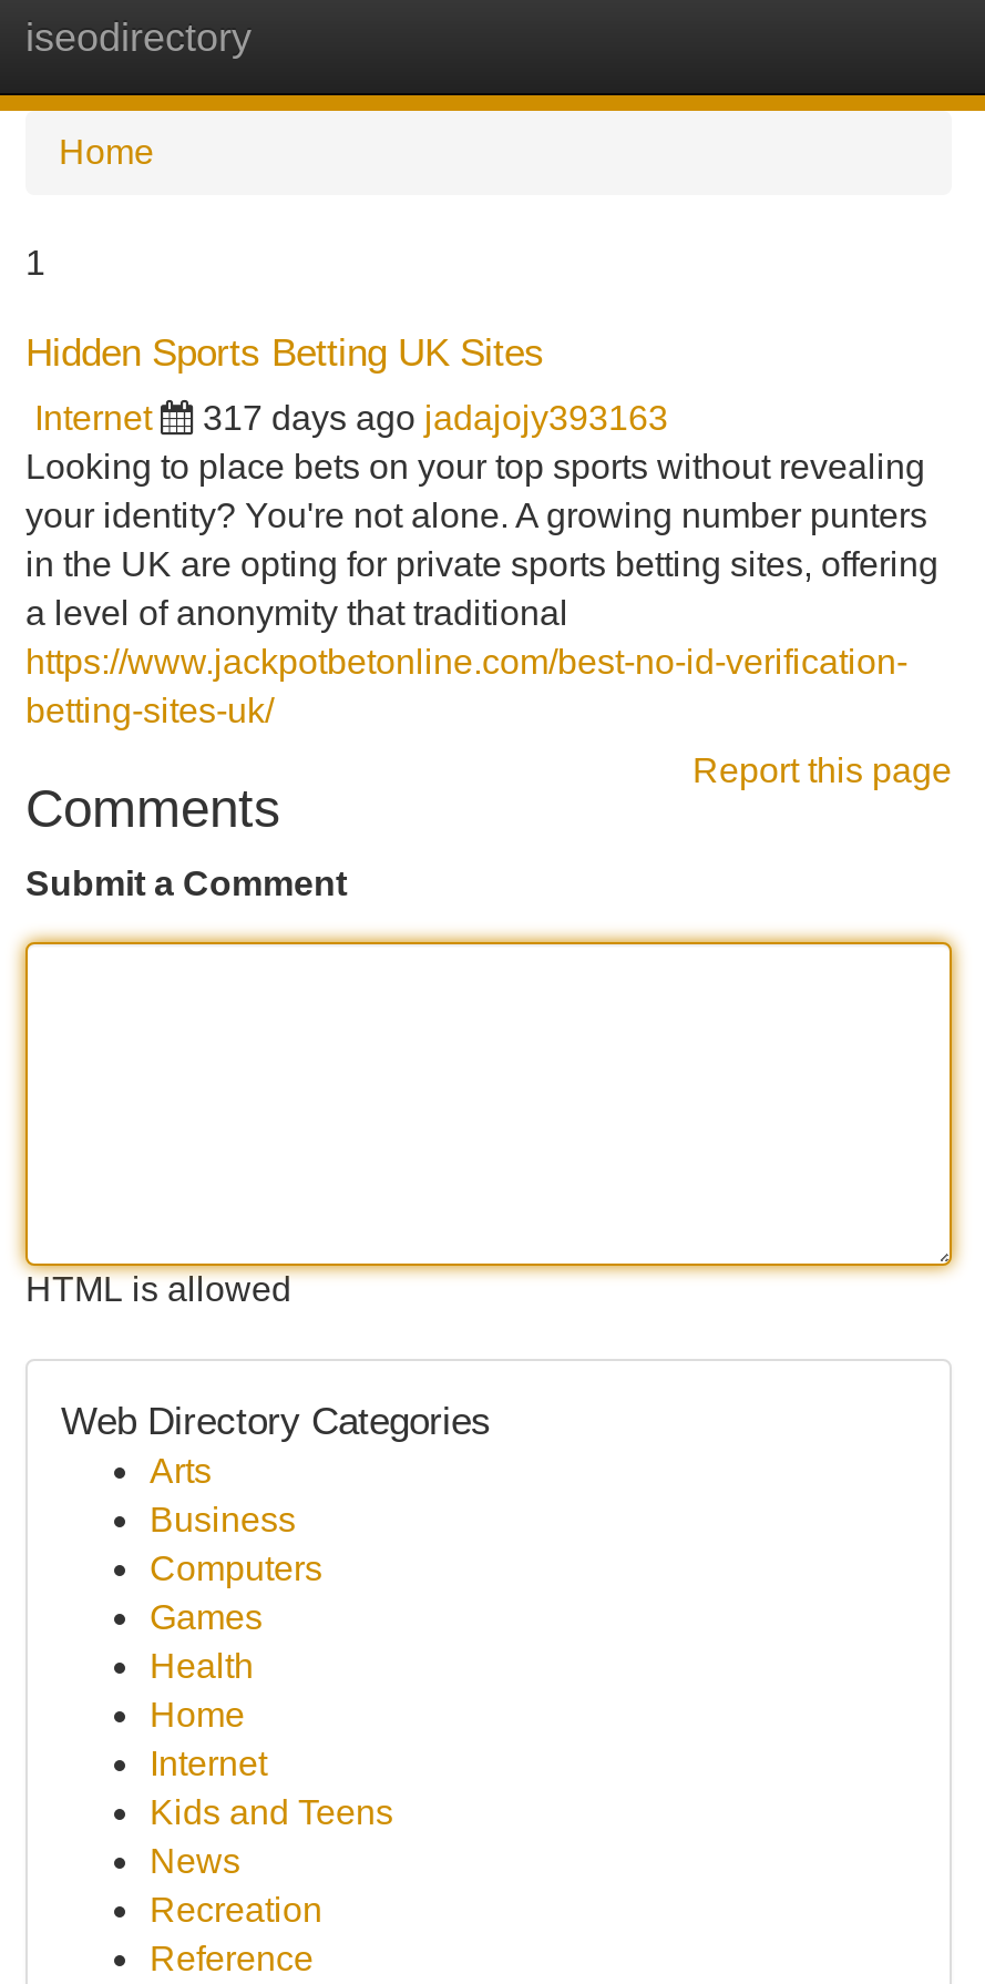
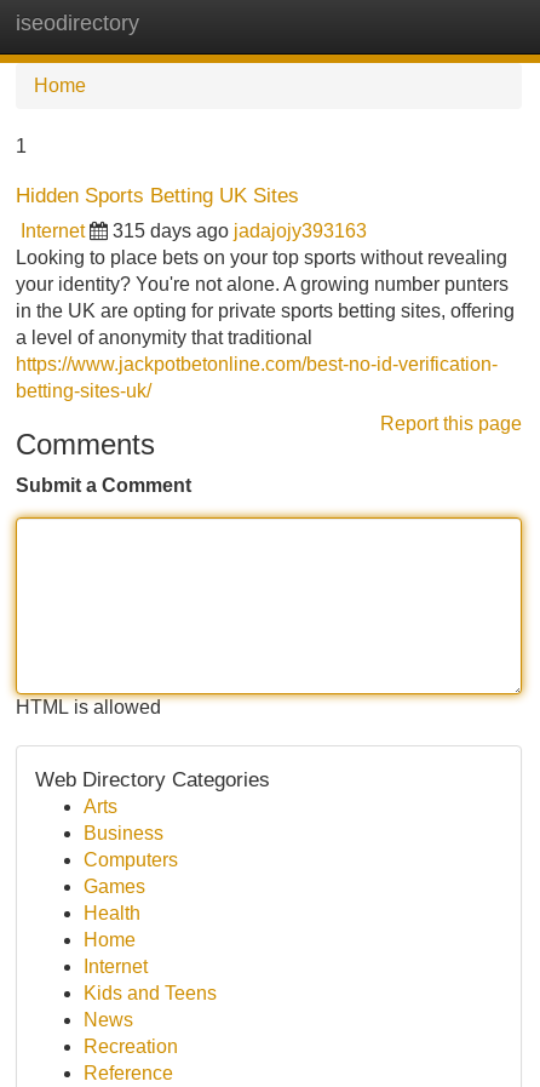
- 317 days ago jadajojy393163
+ 315 days ago jadajojy393163
